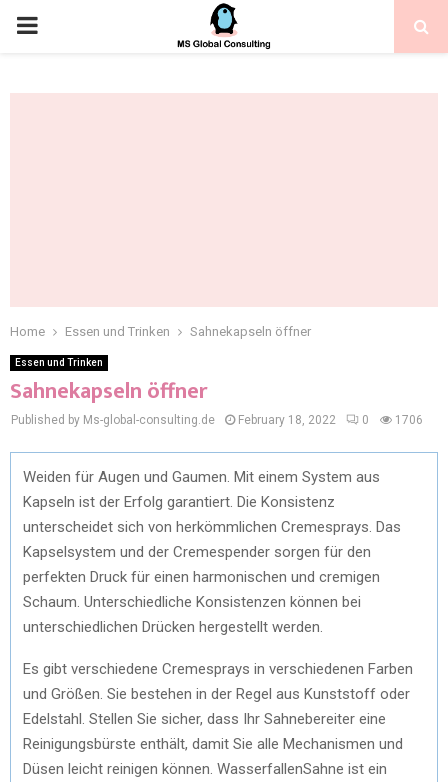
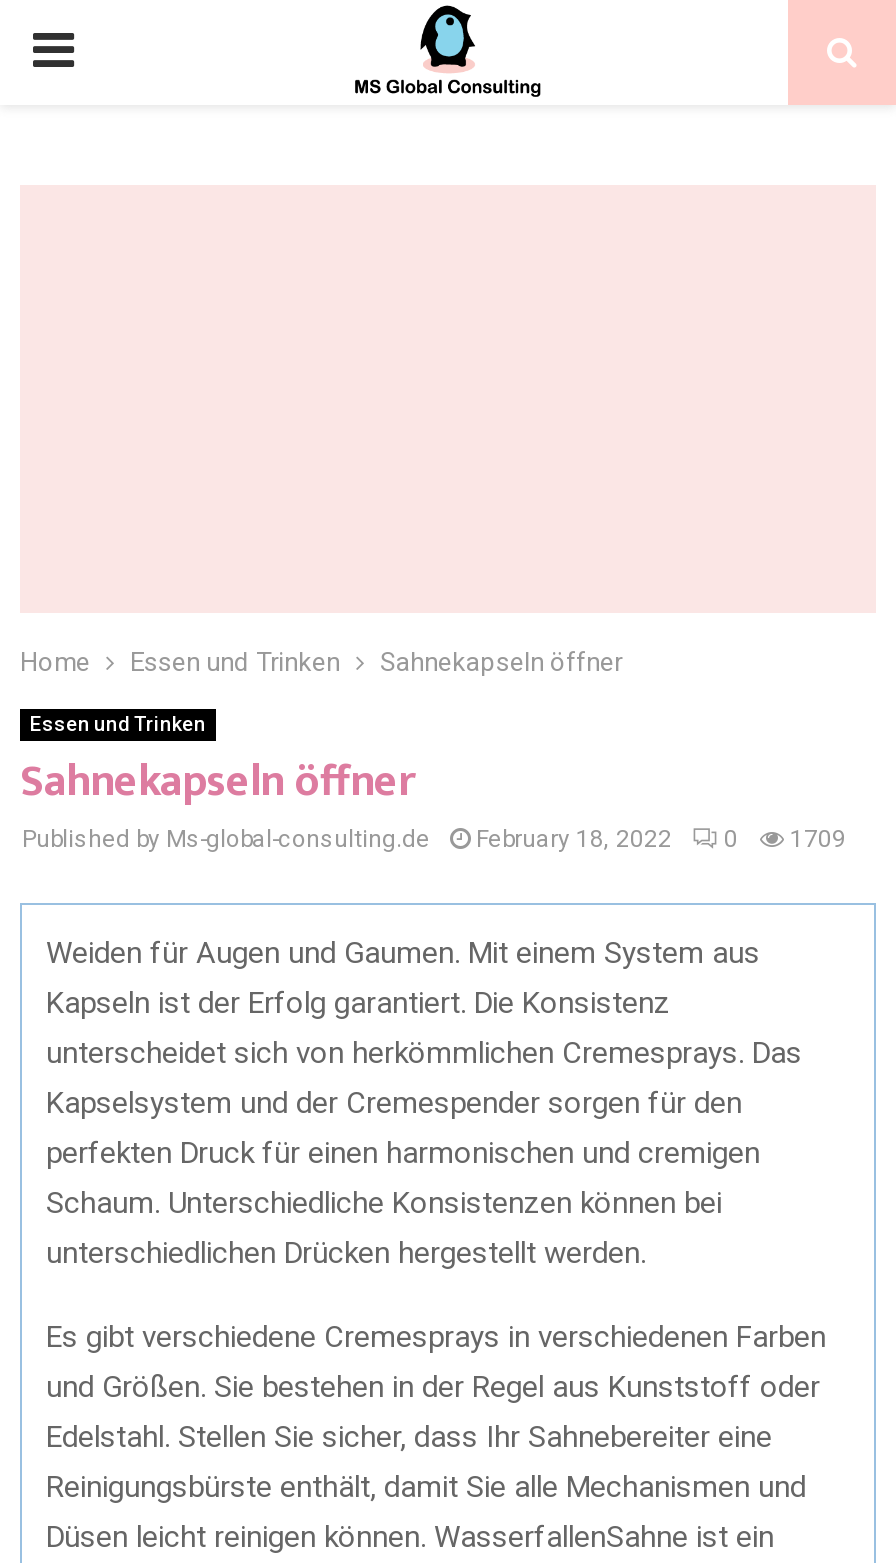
- Published by Ms-global-consulting.de February 18, 2022 0 1706
+ Published by Ms-global-consulting.de February 18, 2022 0 1709
